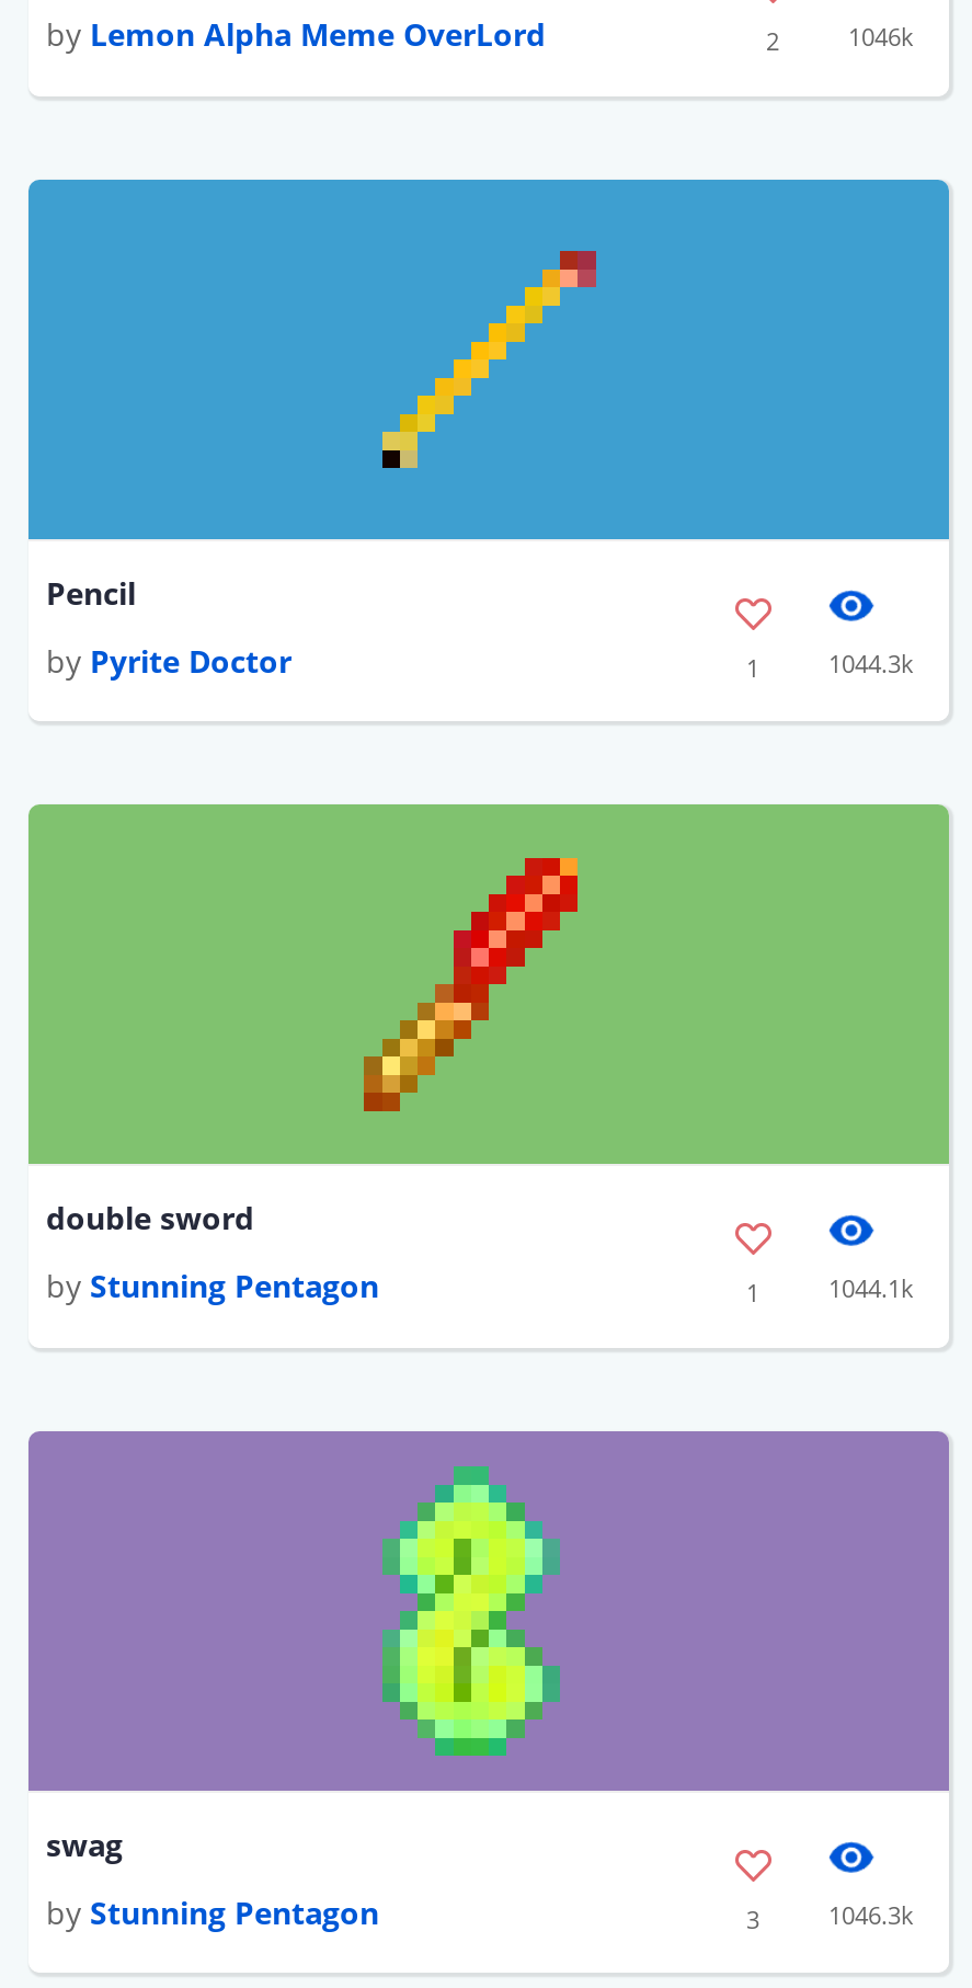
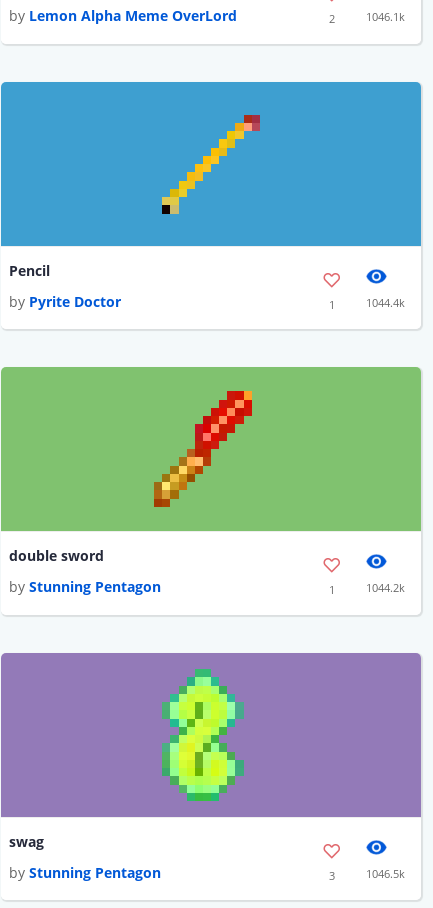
- 1046k
+ 1046.1k

- 1044.3k
+ 1044.4k

- 1044.1k
+ 1044.2k

- 1046.3k
+ 1046.5k
